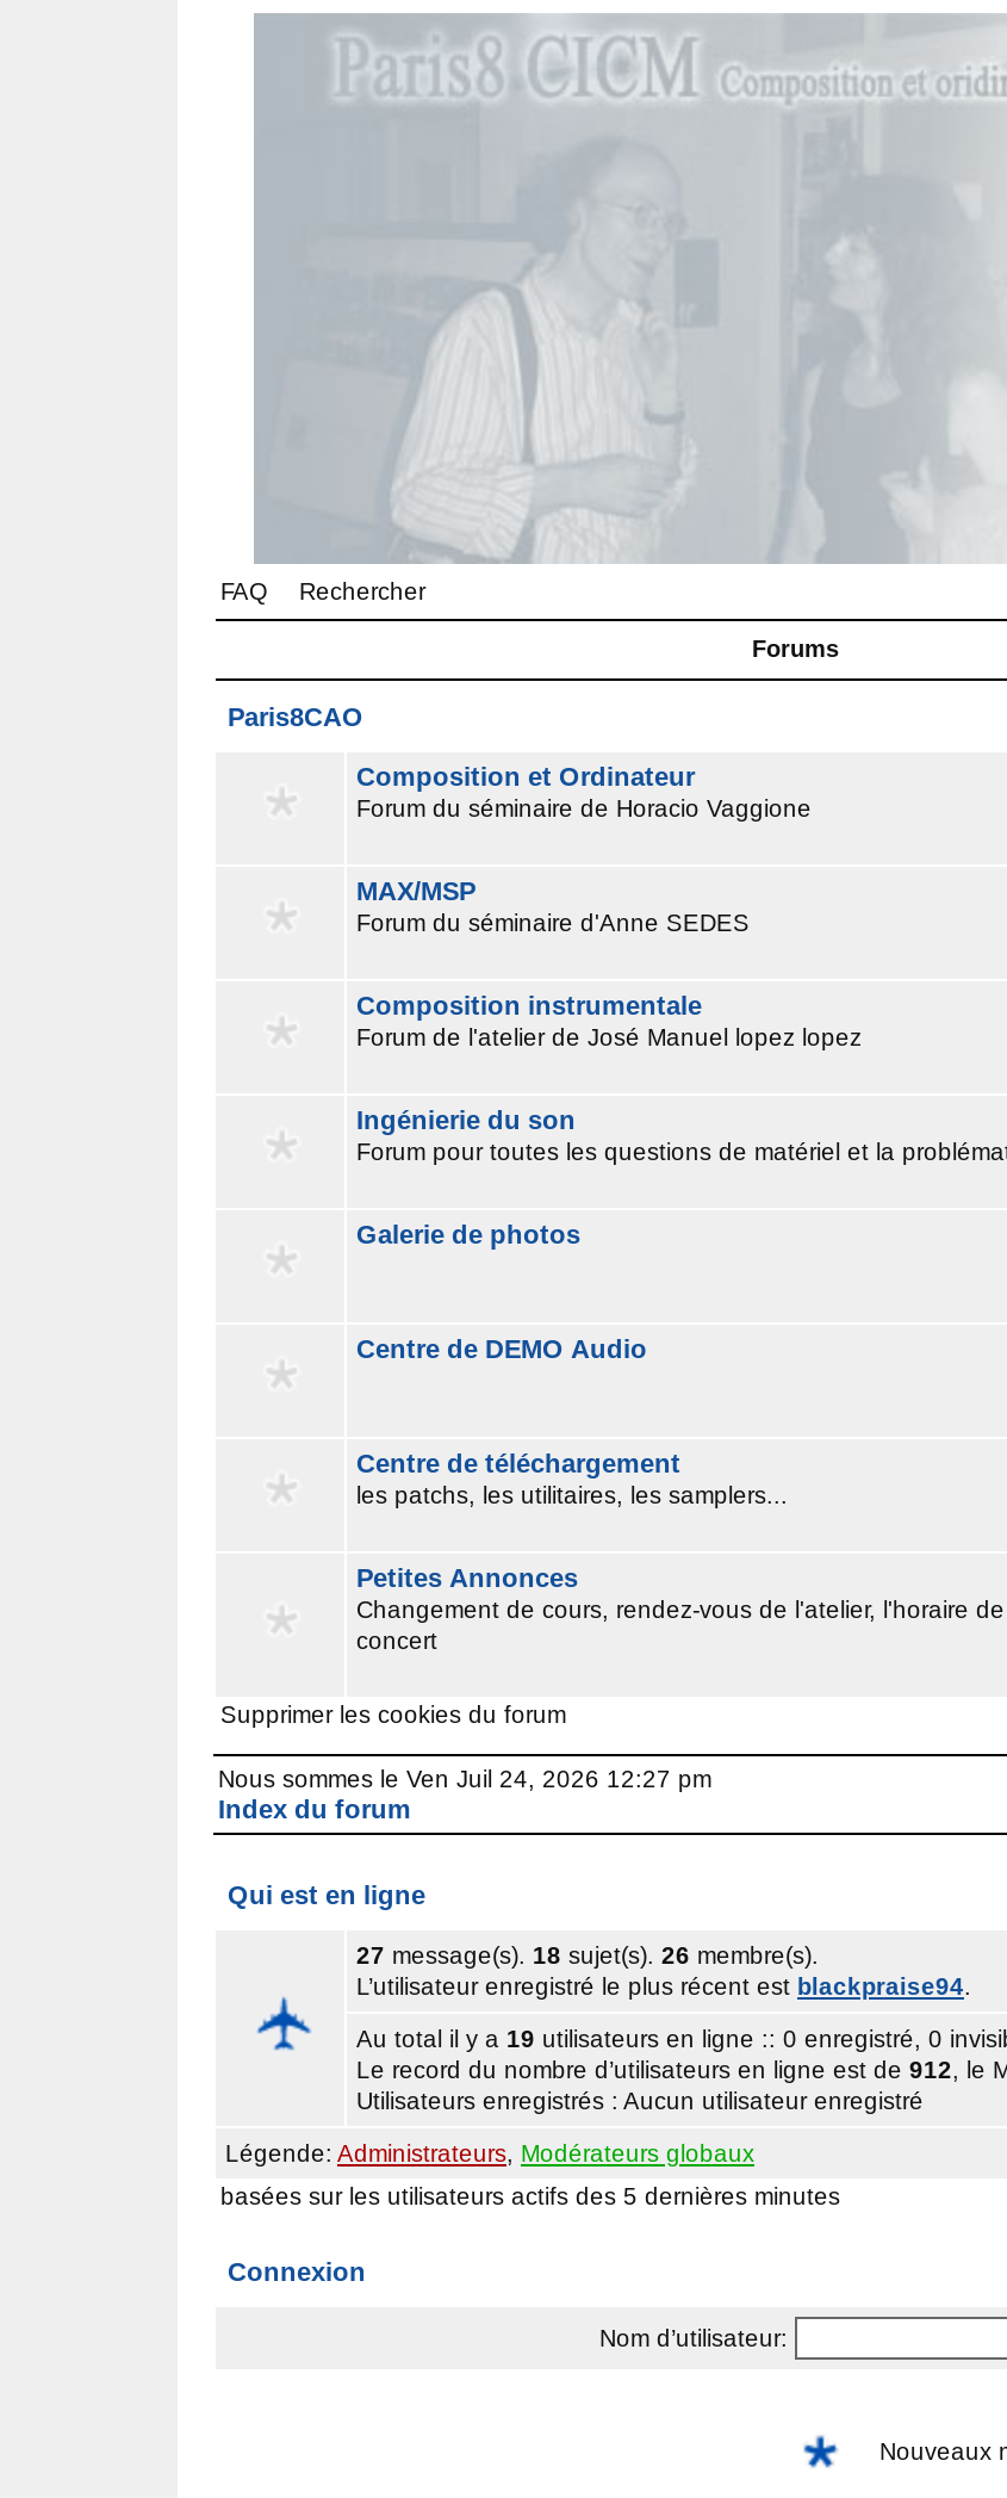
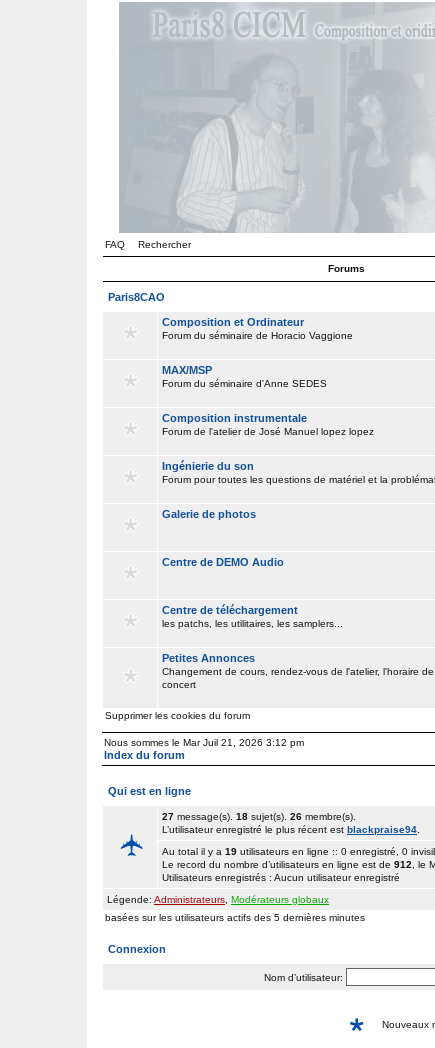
- Nous sommes le Ven Juil 24, 2026 12:27 pm
+ Nous sommes le Mar Juil 21, 2026 3:12 pm
